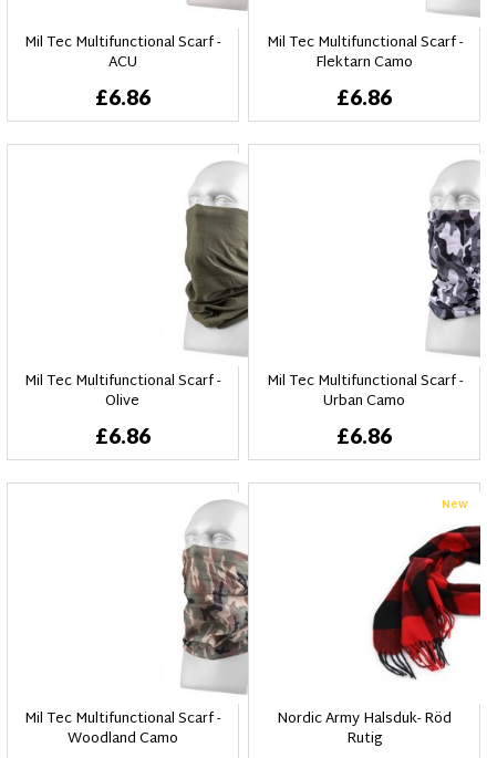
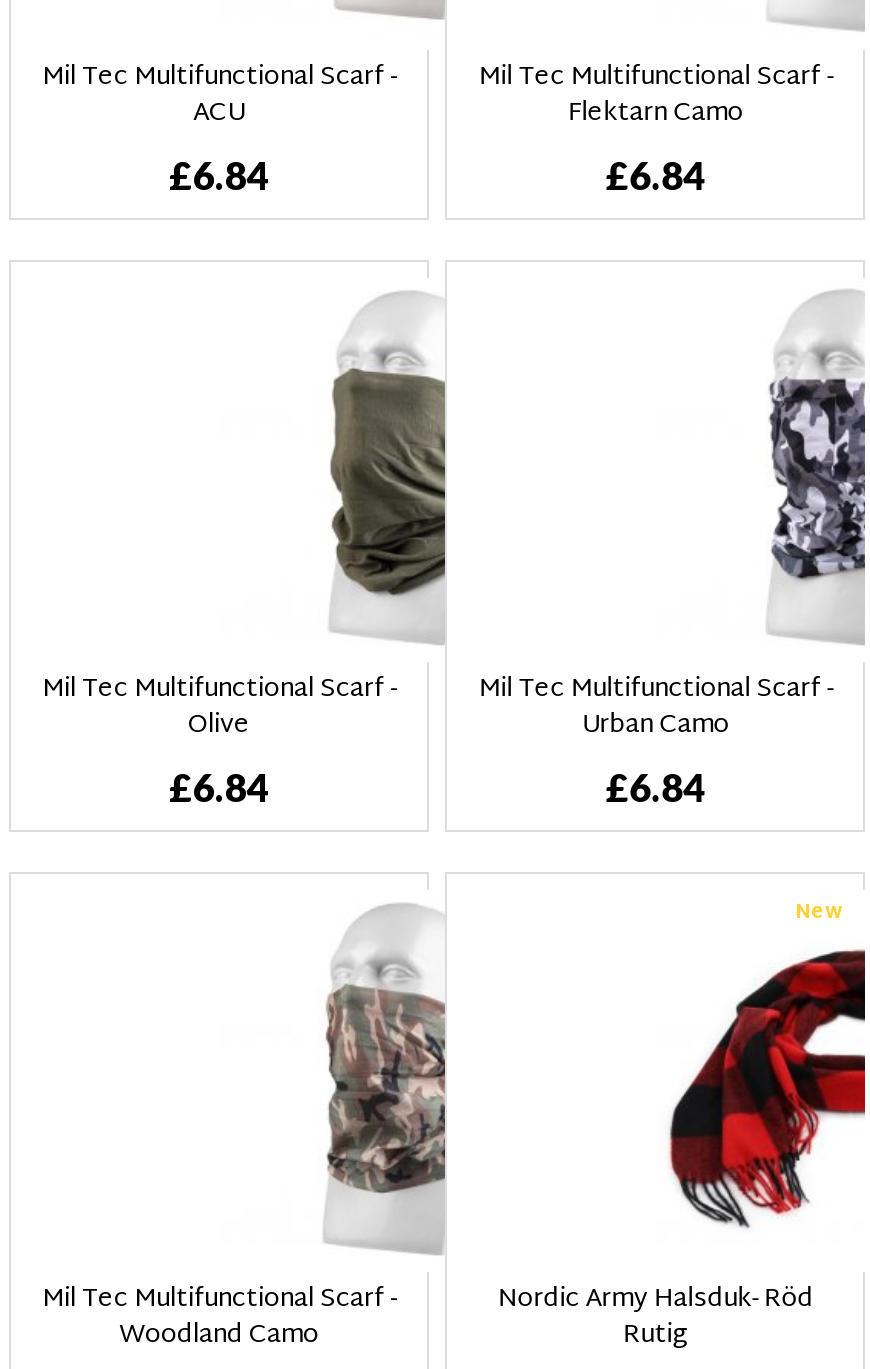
- £6.86
+ £6.84

- £6.86
+ £6.84

- £6.86
+ £6.84

- £6.86
+ £6.84
